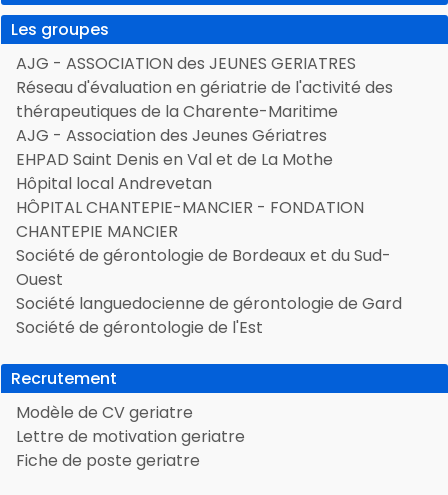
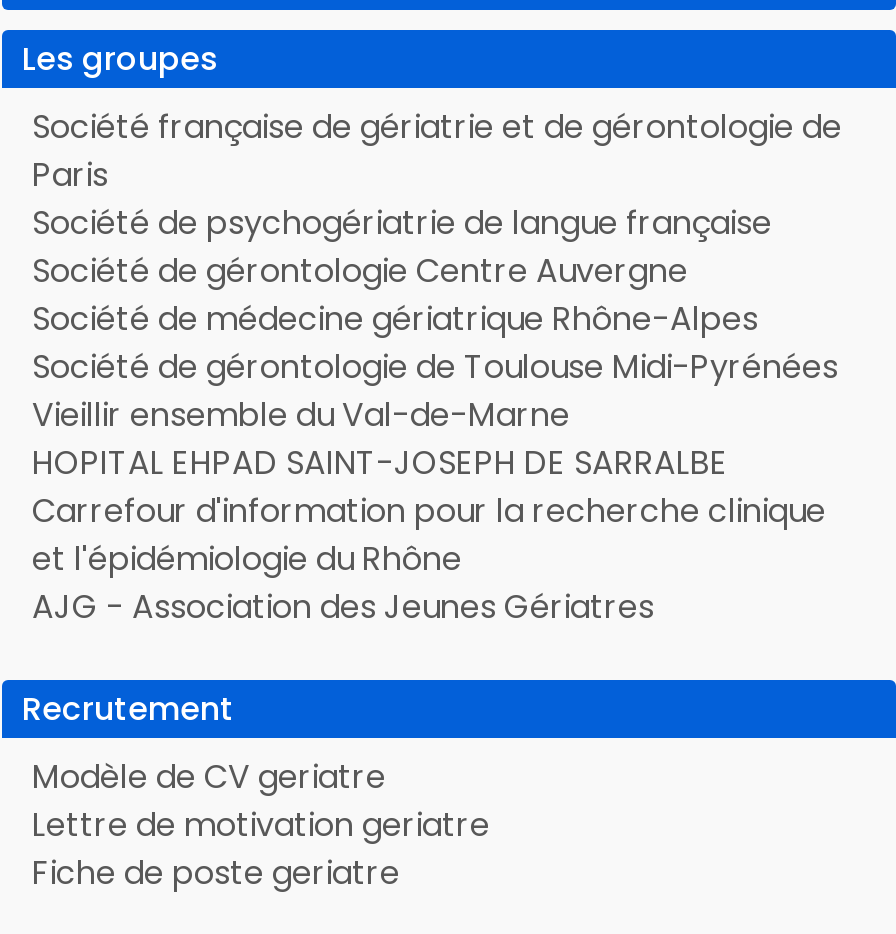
- AJG - ASSOCIATION des JEUNES GERIATRES
- Réseau d'évaluation en gériatrie de l'activité des
- thérapeutiques de la Charente-Maritime
+ Société française de gériatrie et de gérontologie de
+ Paris
+ Société de psychogériatrie de langue française
+ Société de gérontologie Centre Auvergne
+ Société de médecine gériatrique Rhône-Alpes
+ Société de gérontologie de Toulouse Midi-Pyrénées
+ Vieillir ensemble du Val-de-Marne
+ HOPITAL EHPAD SAINT-JOSEPH DE SARRALBE
+ Carrefour d'information pour la recherche clinique
+ et l'épidémiologie du Rhône

moved down: AJG - Association des Jeunes Gériatres

- EHPAD Saint Denis en Val et de La Mothe
- Hôpital local Andrevetan
- HÔPITAL CHANTEPIE-MANCIER - FONDATION
- CHANTEPIE MANCIER
- Société de gérontologie de Bordeaux et du Sud-
- Ouest
- Société languedocienne de gérontologie de Gard
- Société de gérontologie de l'Est
